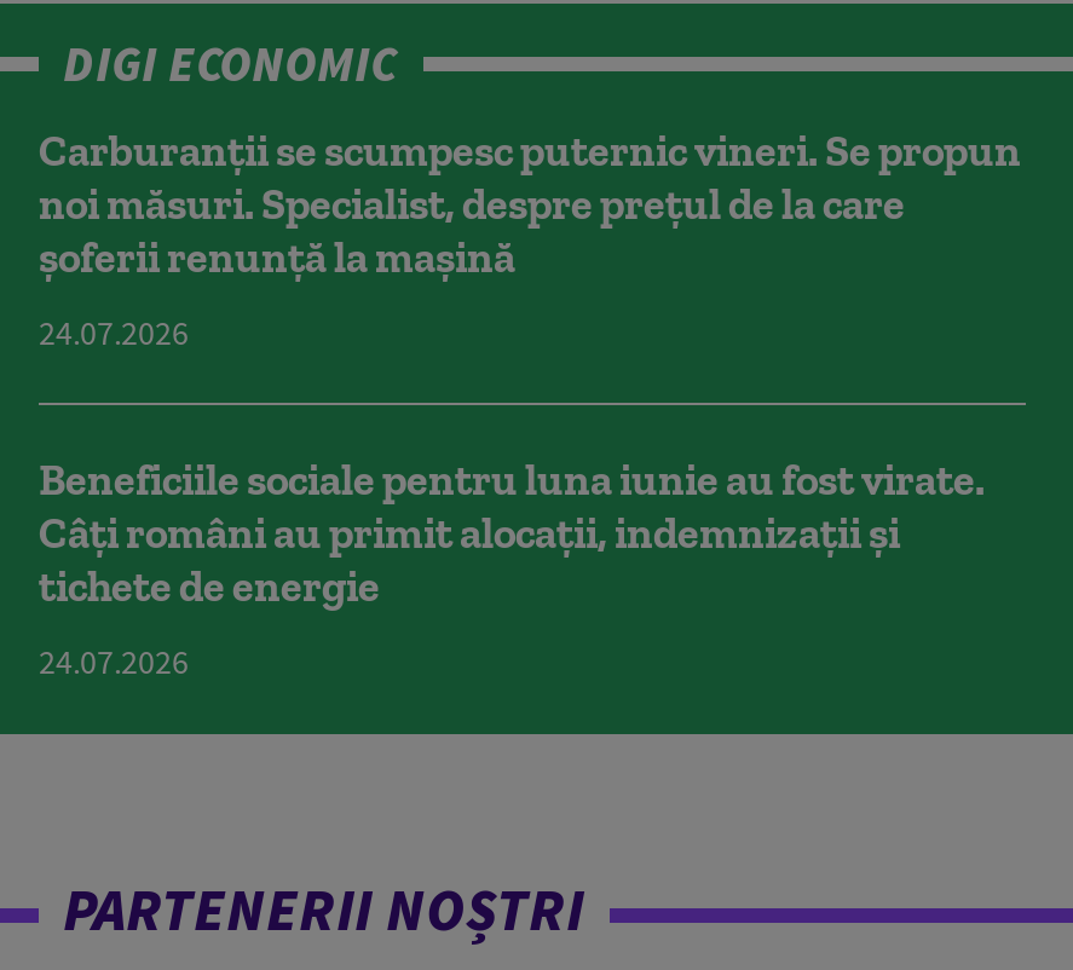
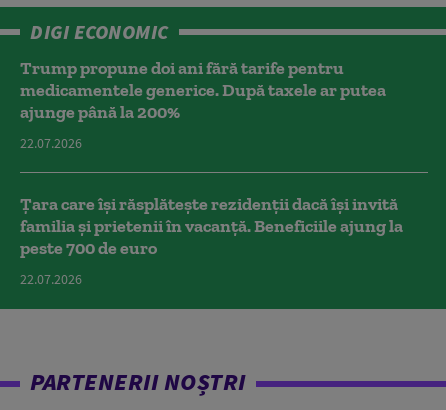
- Carburanții se scumpesc puternic vineri. Se propun
- noi măsuri. Specialist, despre prețul de la care
- șoferii renunță la mașină
+ Trump propune doi ani fără tarife pentru
+ medicamentele generice. După taxele ar putea
+ ajunge până la 200%

- 24.07.2026
+ 22.07.2026

- Beneficiile sociale pentru luna iunie au fost virate.
- Câți români au primit alocații, indemnizații și
- tichete de energie
+ Țara care își răsplătește rezidenții dacă își invită
+ familia și prietenii în vacanță. Beneficiile ajung la
+ peste 700 de euro

- 24.07.2026
+ 22.07.2026
